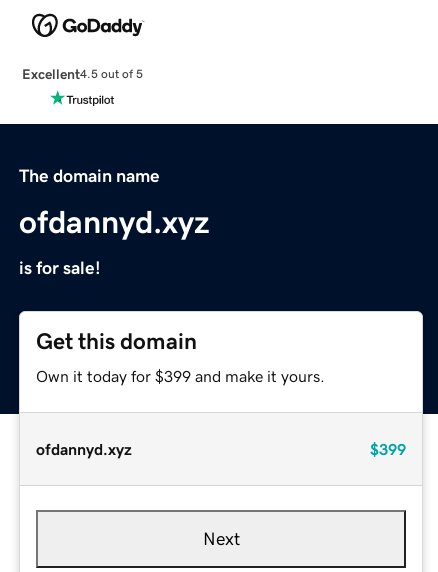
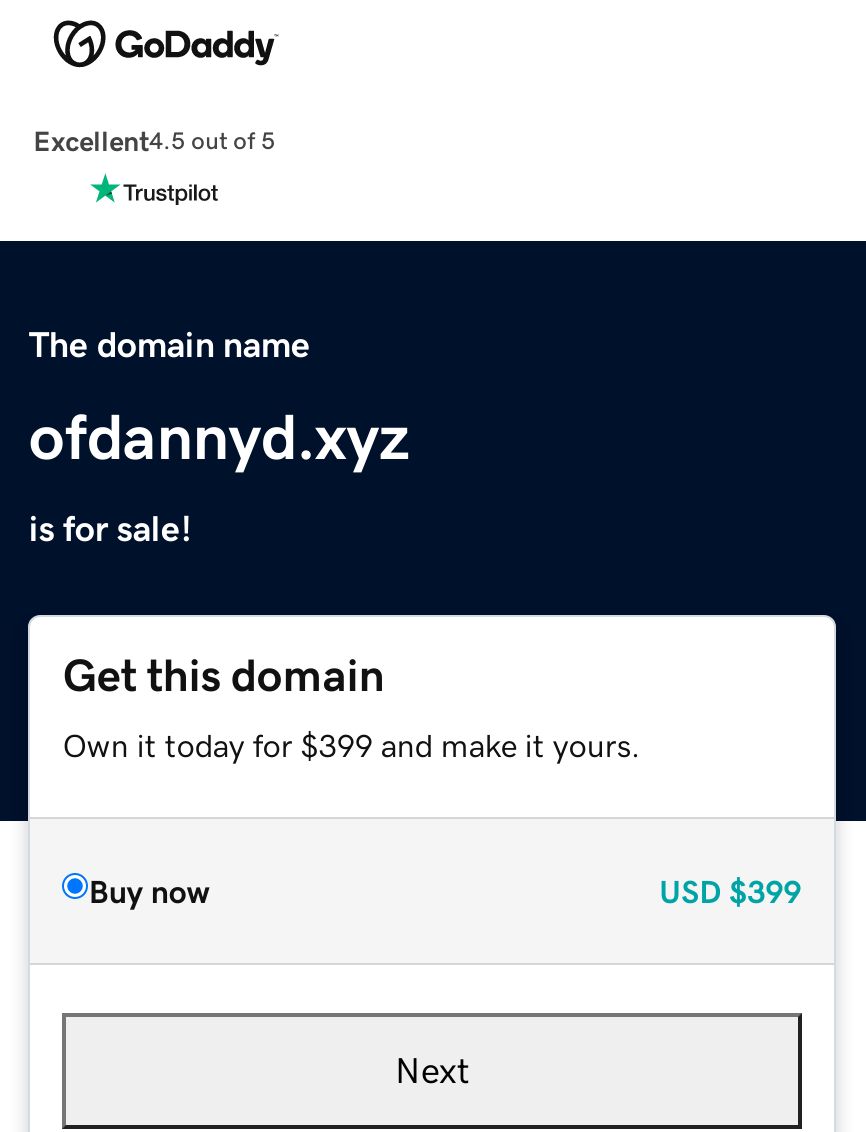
- ofdannyd.xyz
- $399
+ Buy now
+ USD $399
